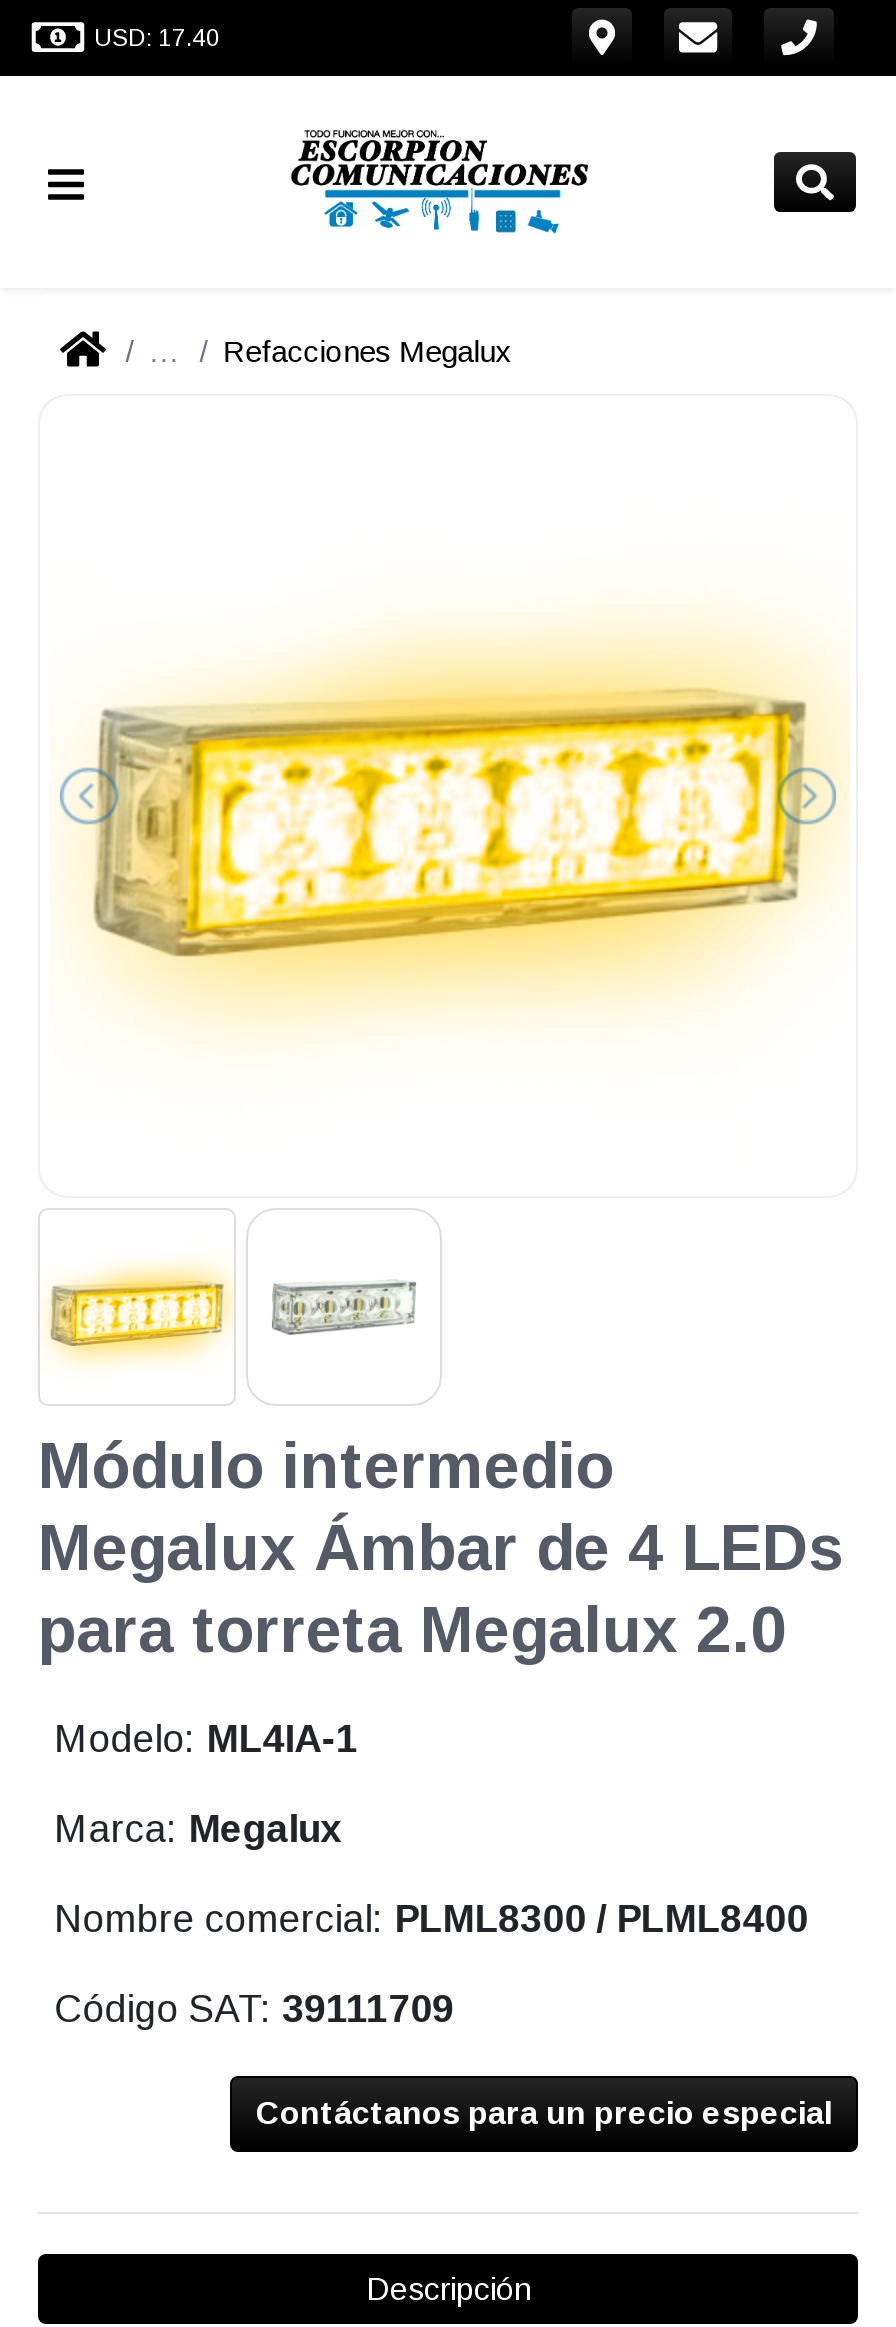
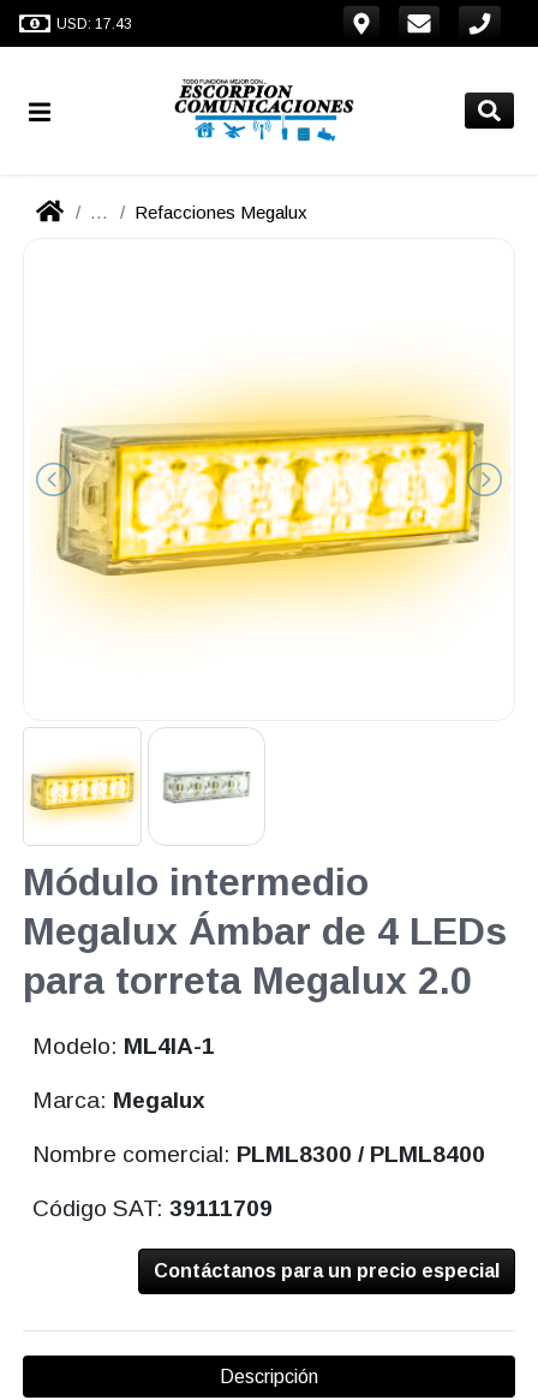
- USD: 17.40
+ USD: 17.43
